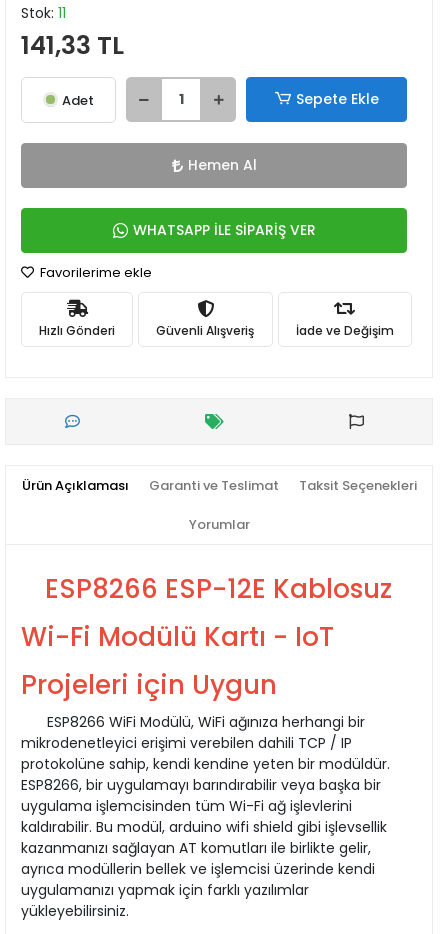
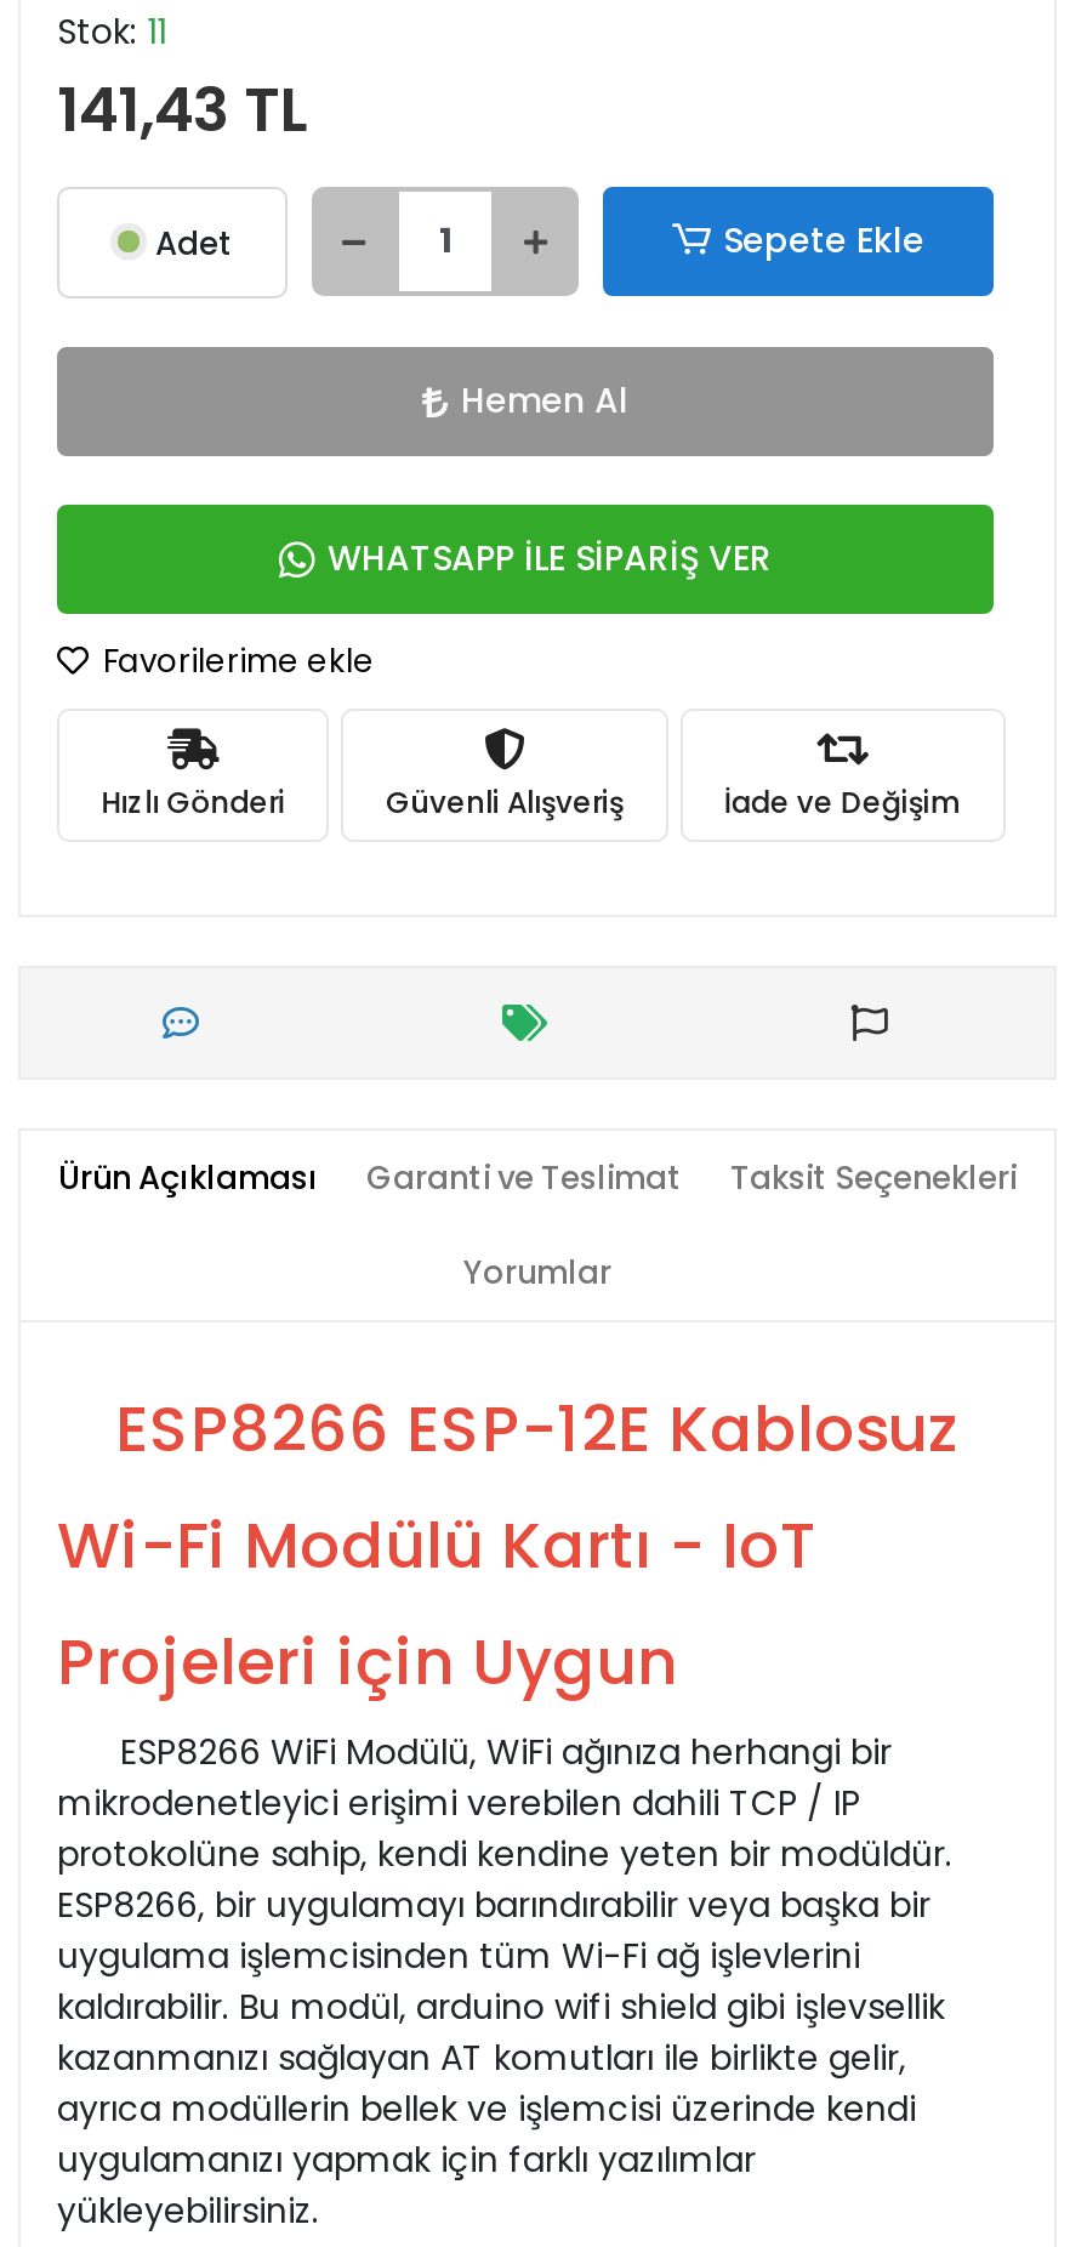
- 141,33 TL
+ 141,43 TL
